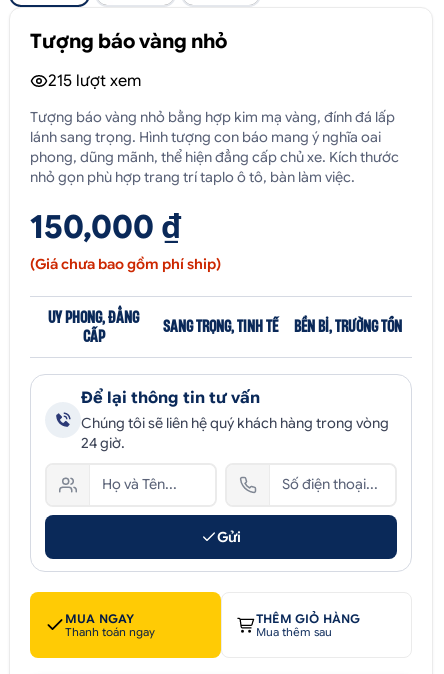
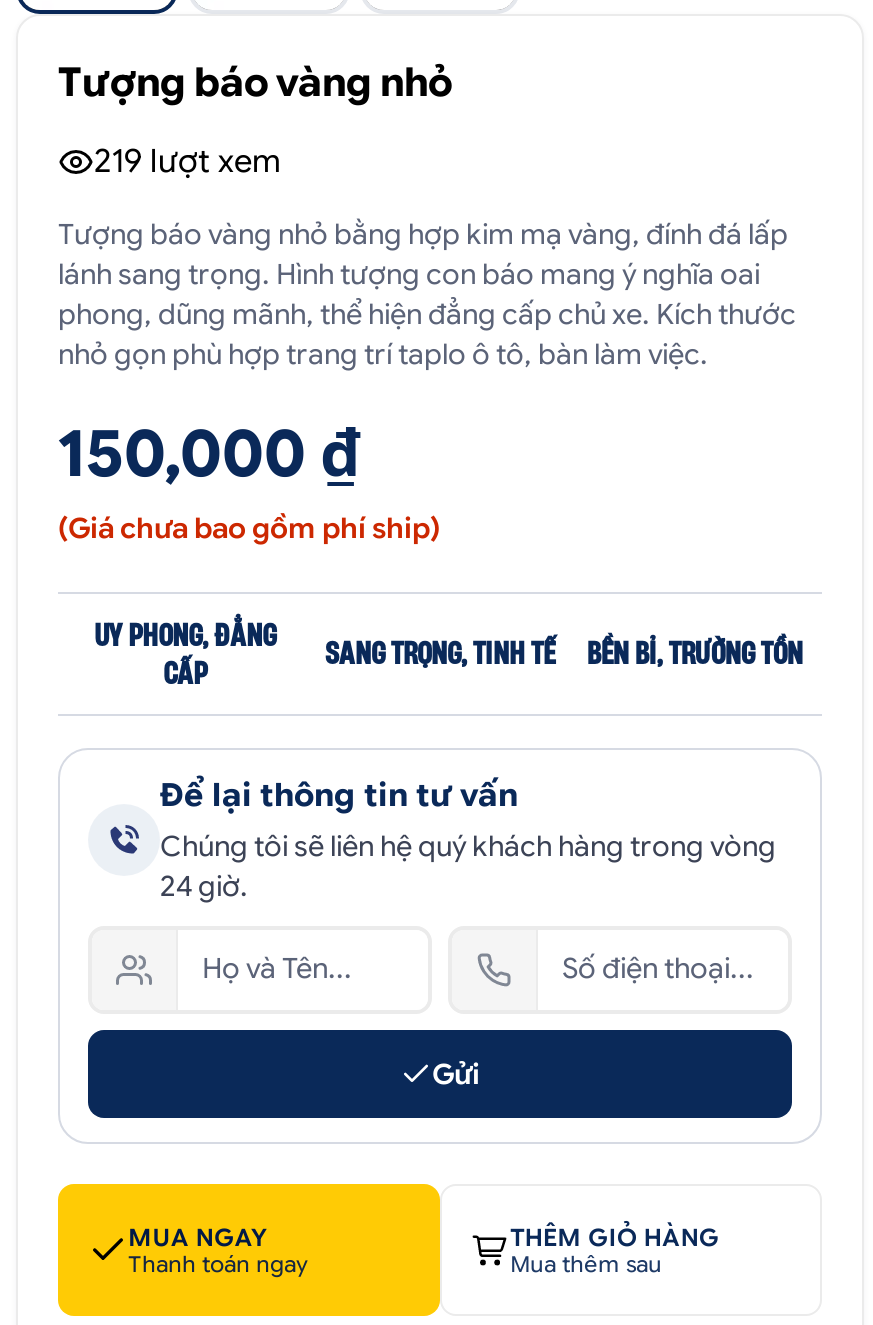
- 215 lượt xem
+ 219 lượt xem
